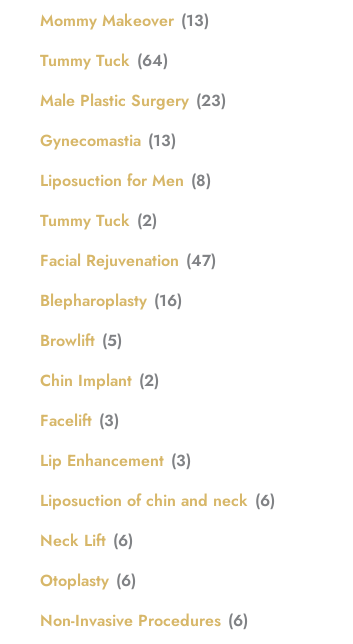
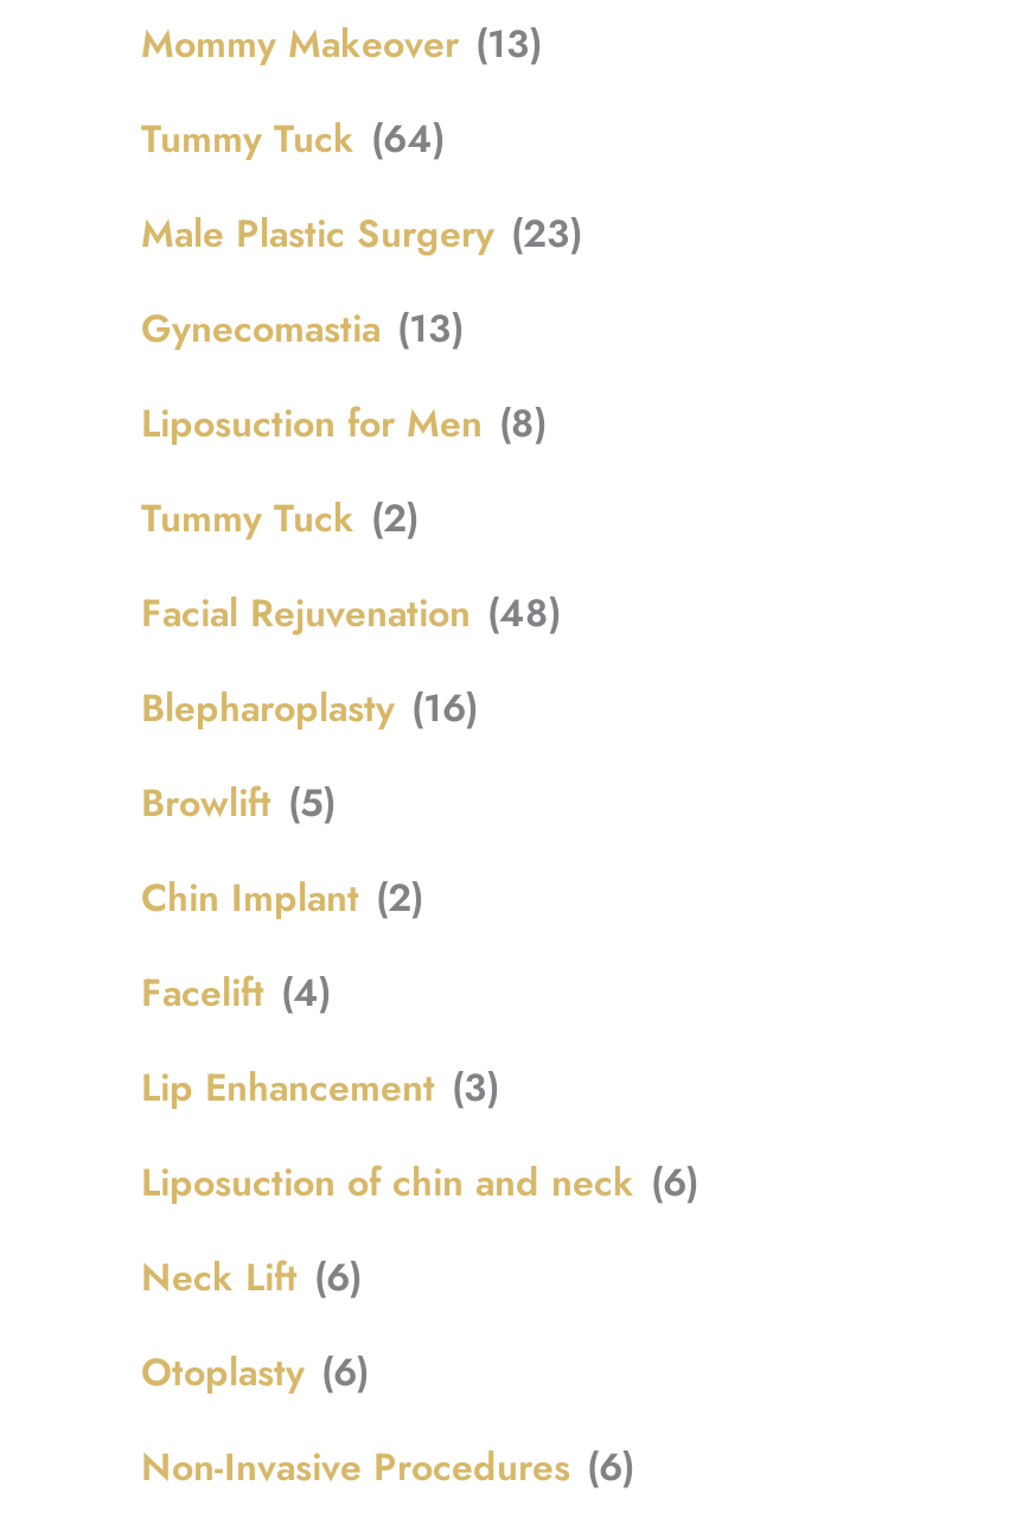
- Facial Rejuvenation (47)
+ Facial Rejuvenation (48)

- Facelift (3)
+ Facelift (4)
